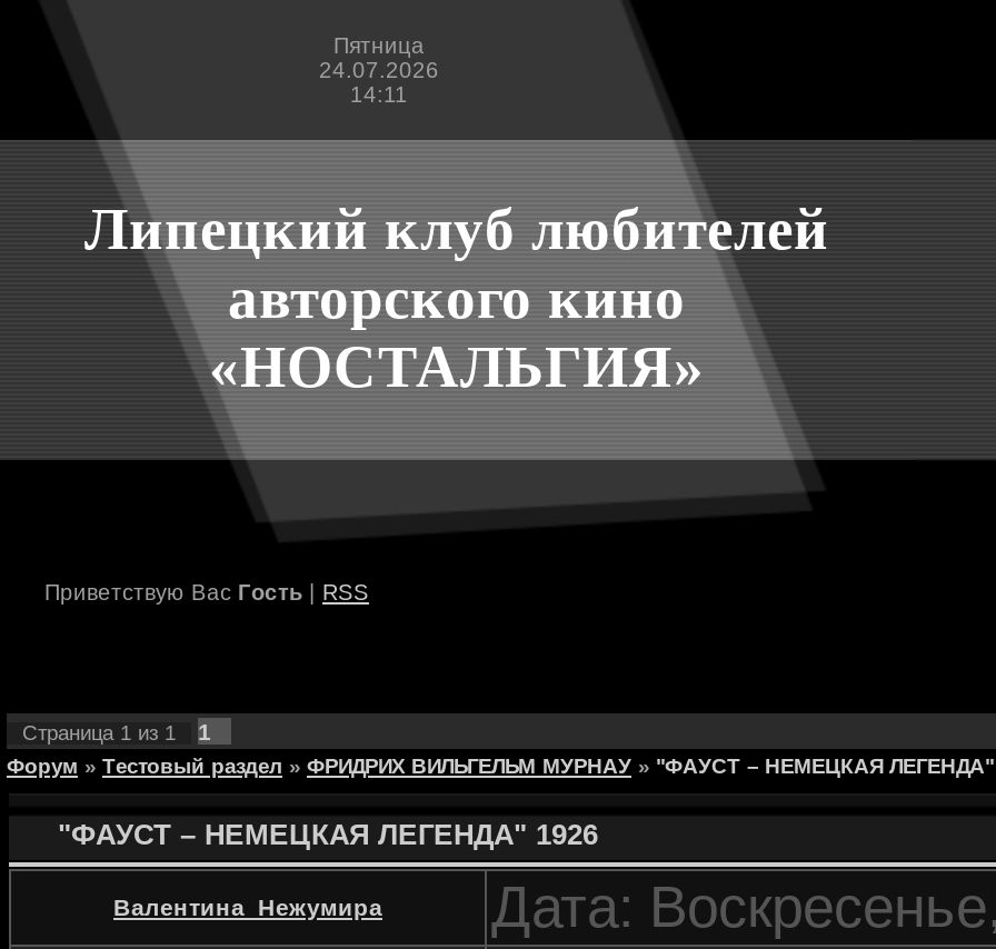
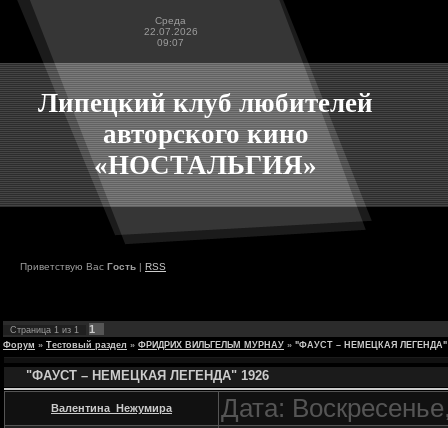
- Пятница
- 24.07.2026
- 14:11
+ Среда
+ 22.07.2026
+ 09:07
